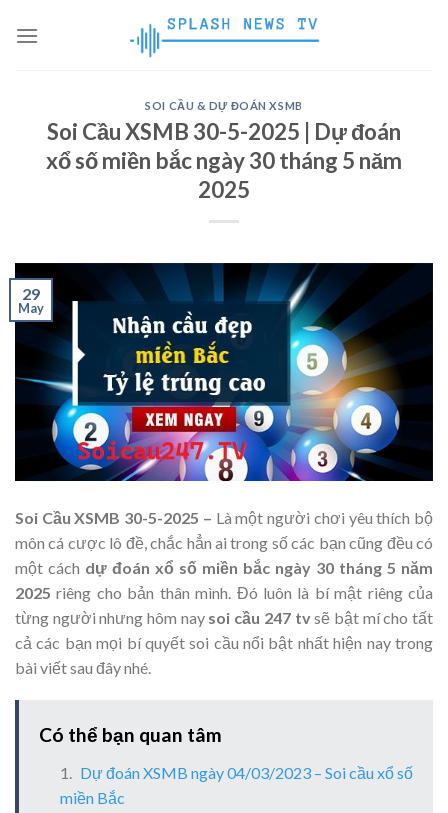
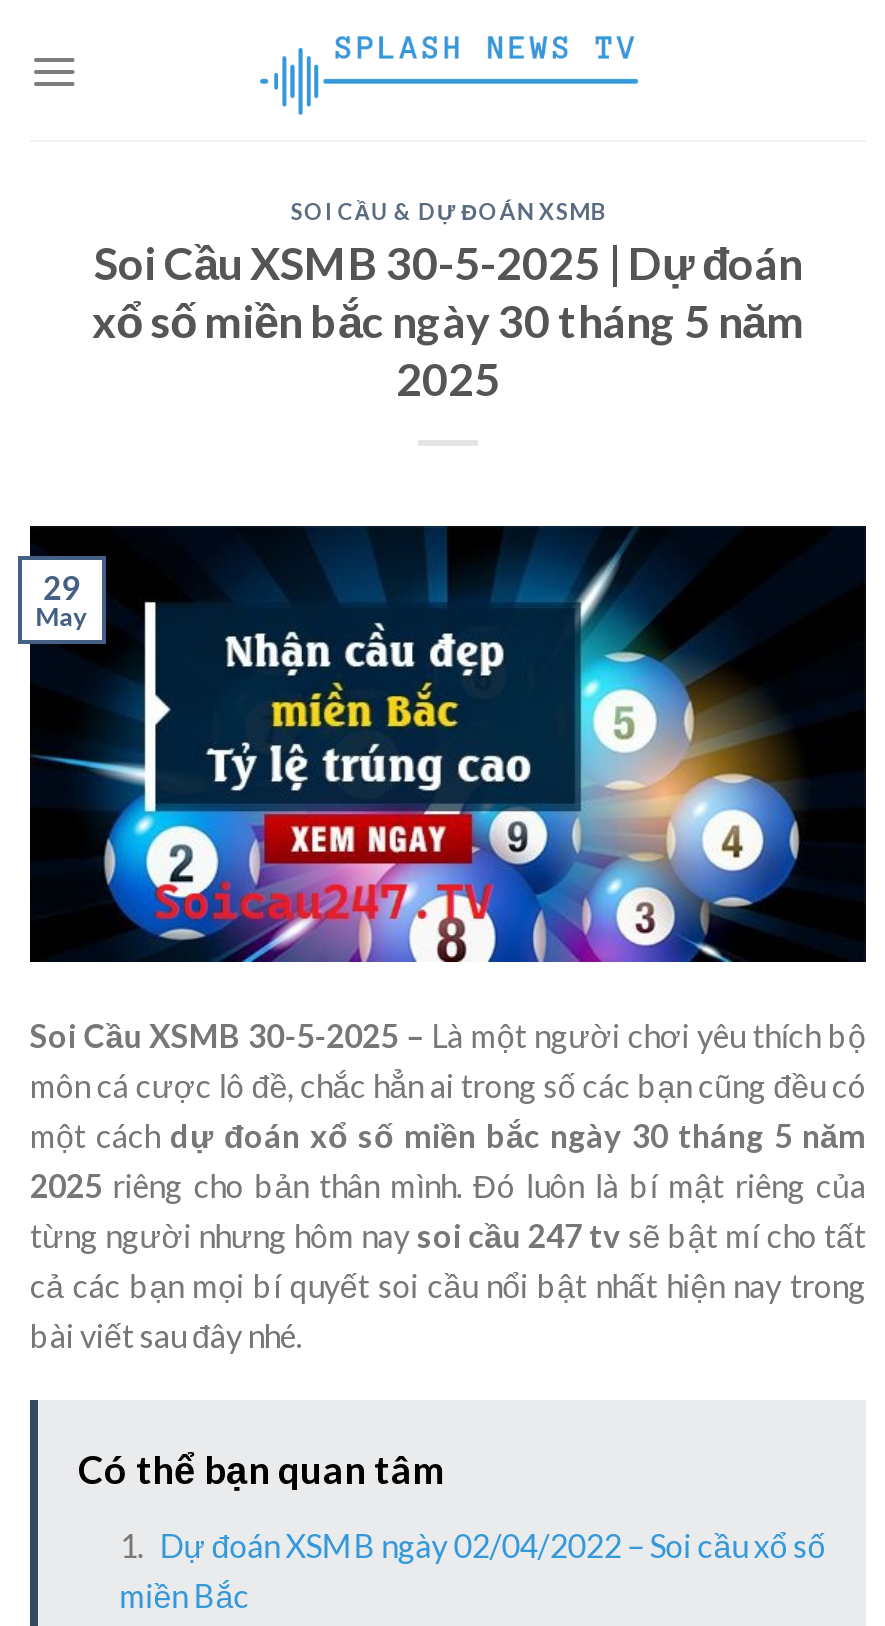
- Dự đoán XSMB ngày 04/03/2023 – Soi cầu xổ số
+ Dự đoán XSMB ngày 02/04/2022 – Soi cầu xổ số
